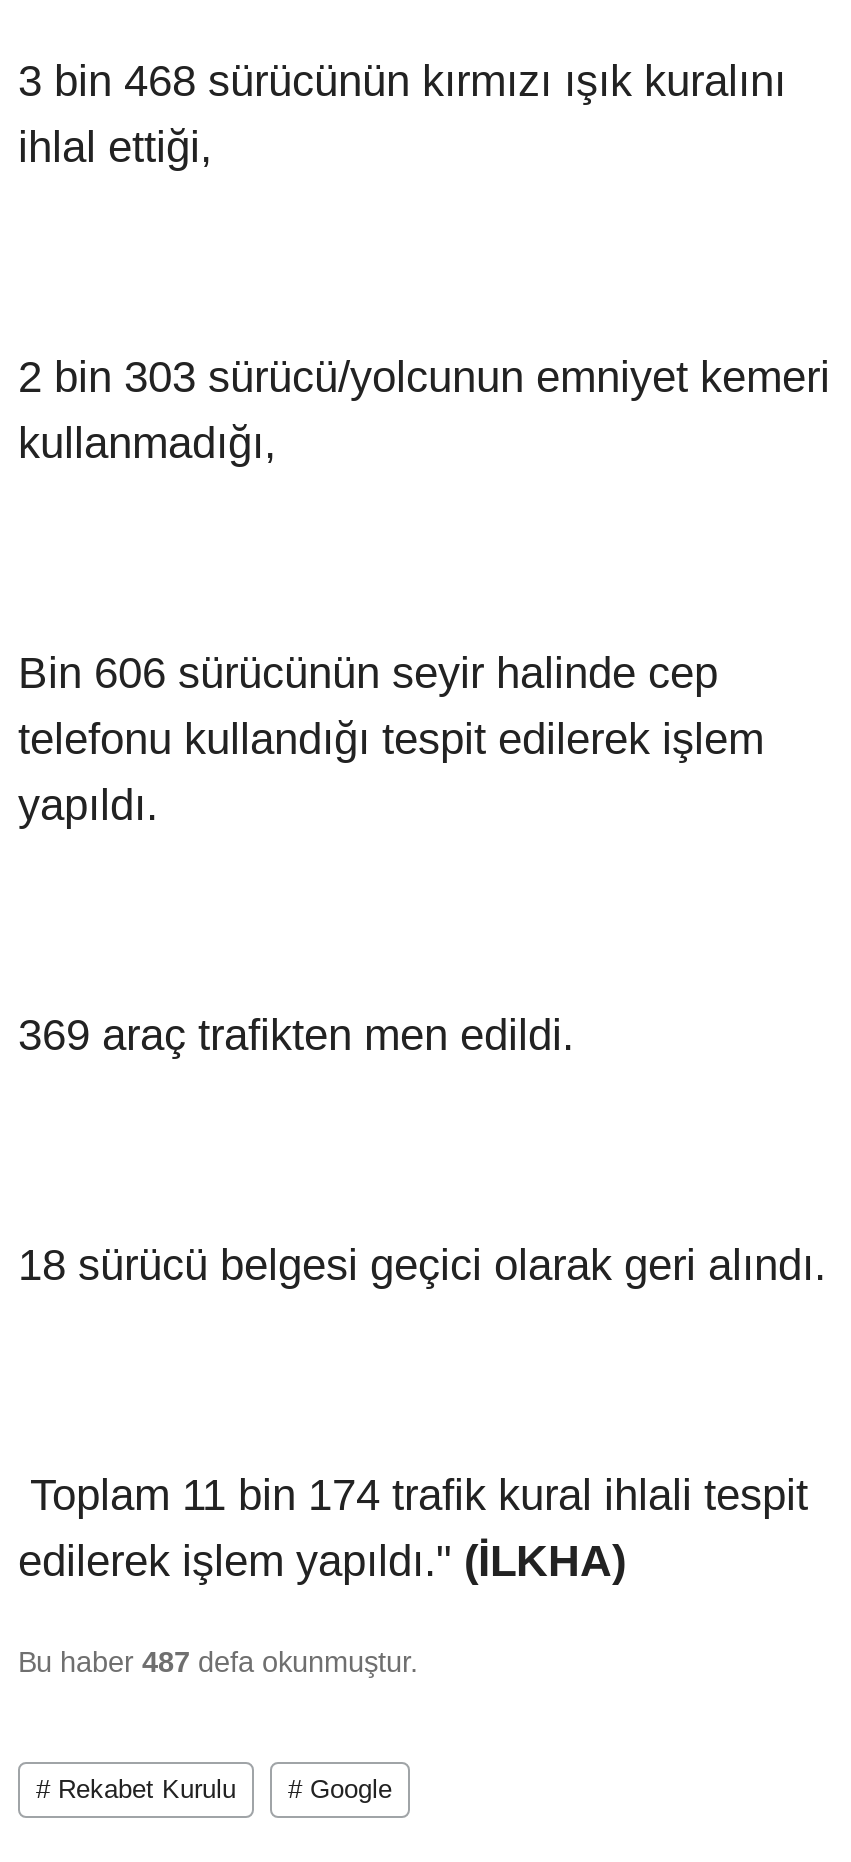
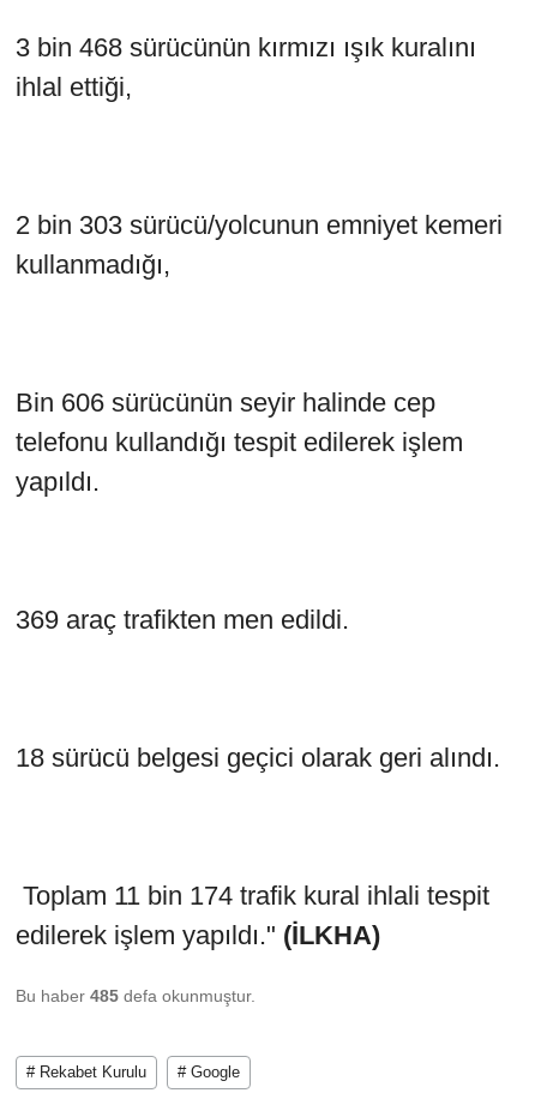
- Bu haber 487 defa okunmuştur.
+ Bu haber 485 defa okunmuştur.
